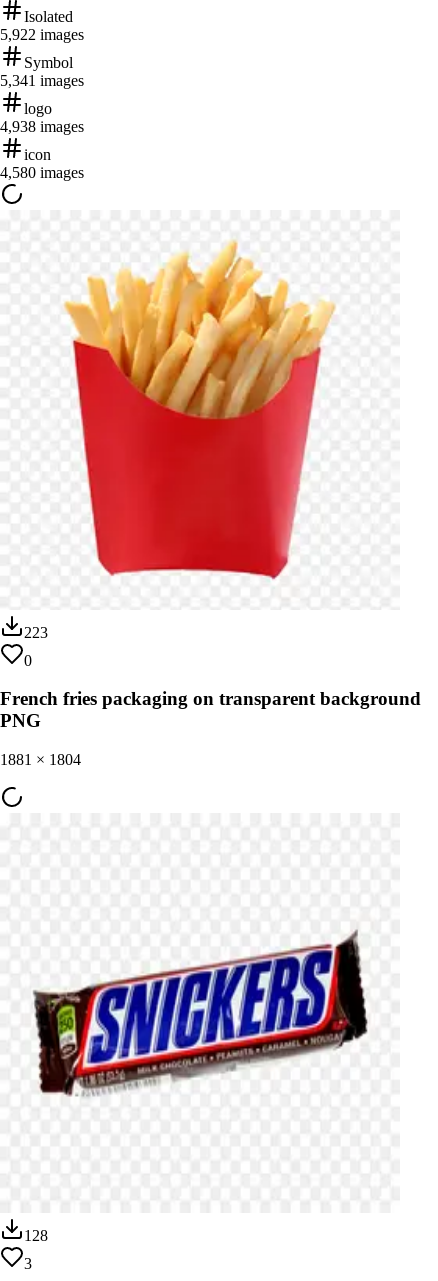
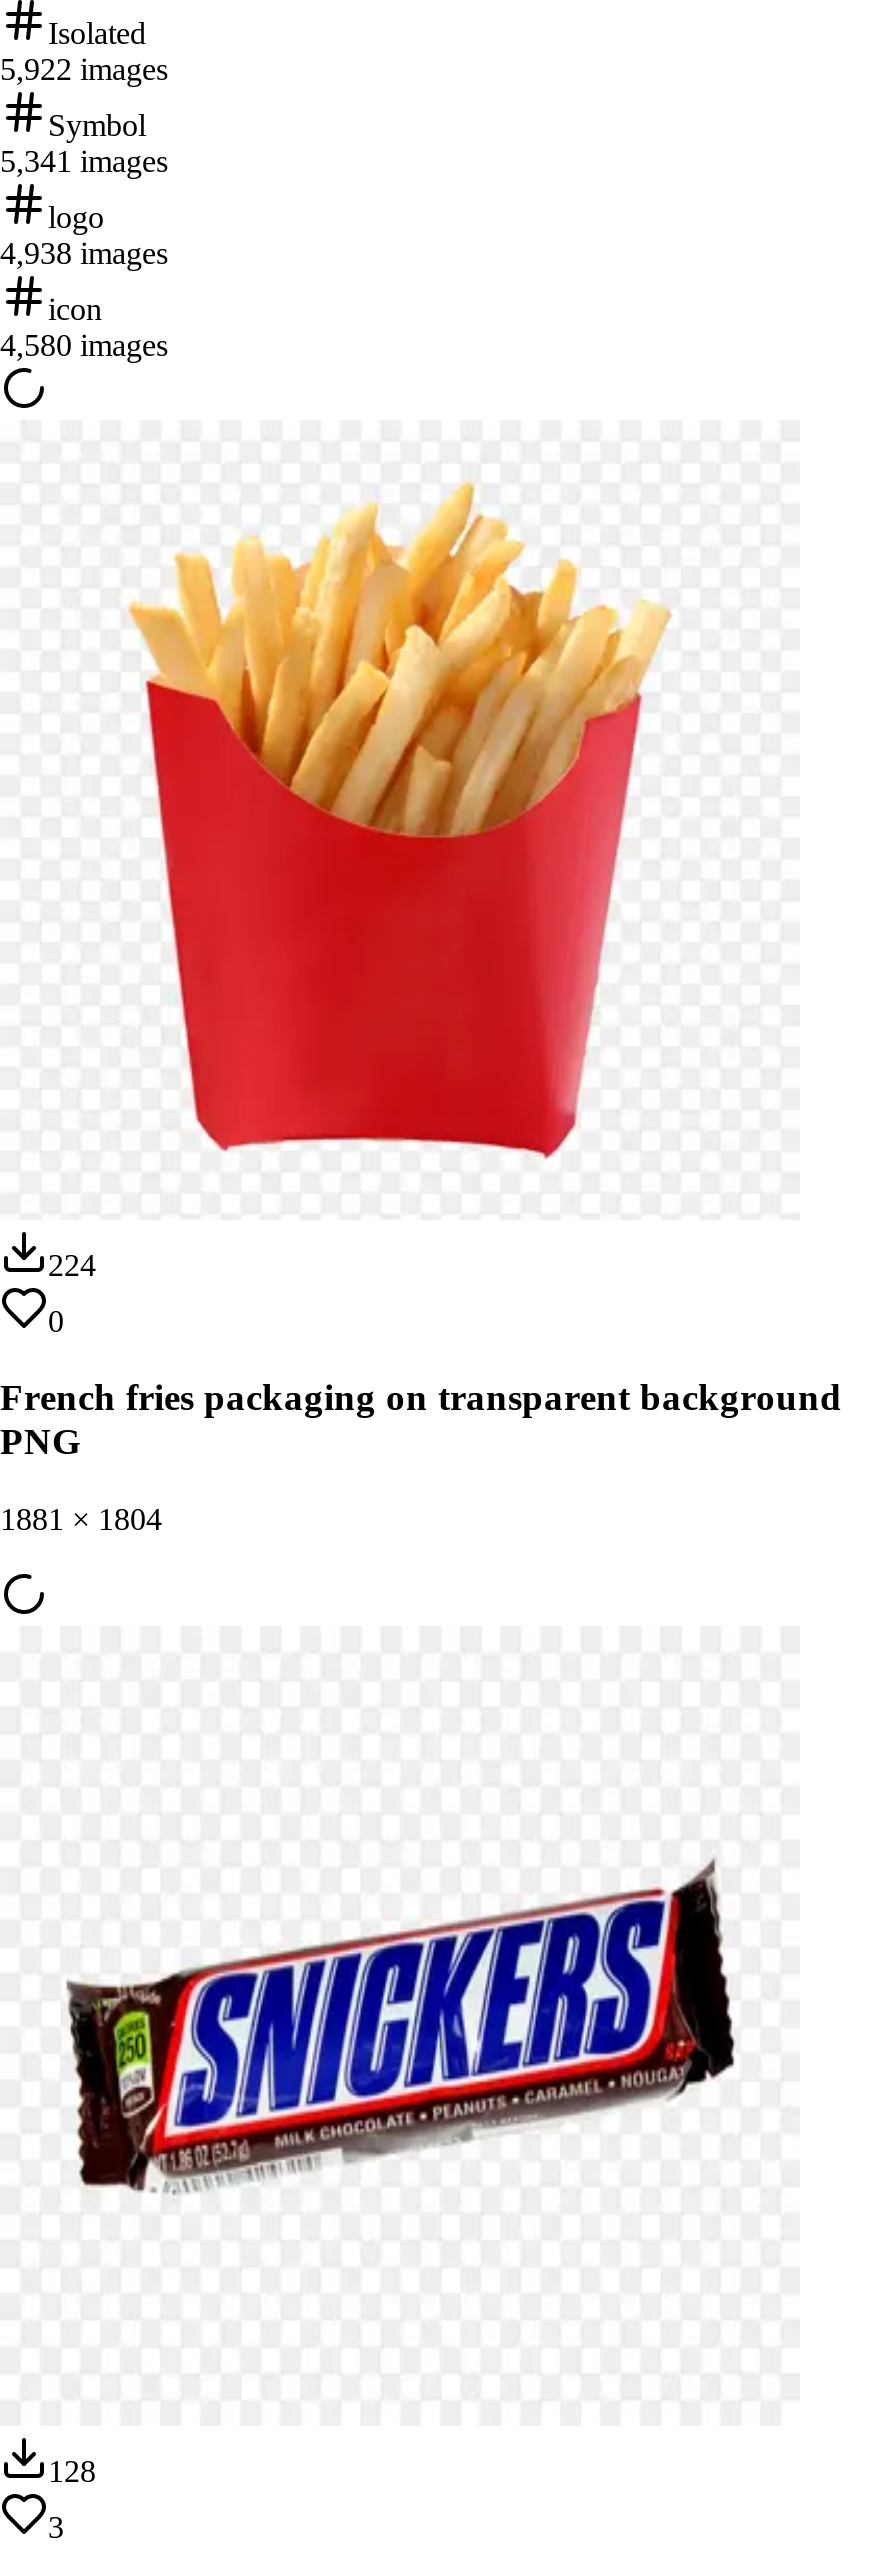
- 223
+ 224
